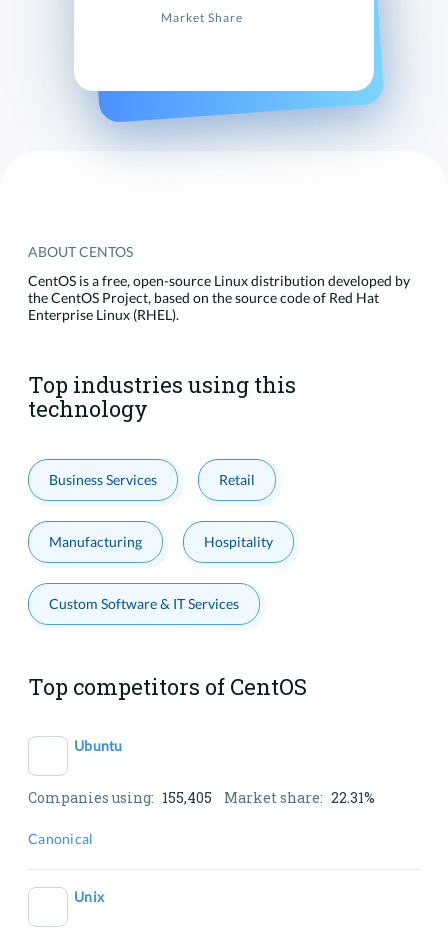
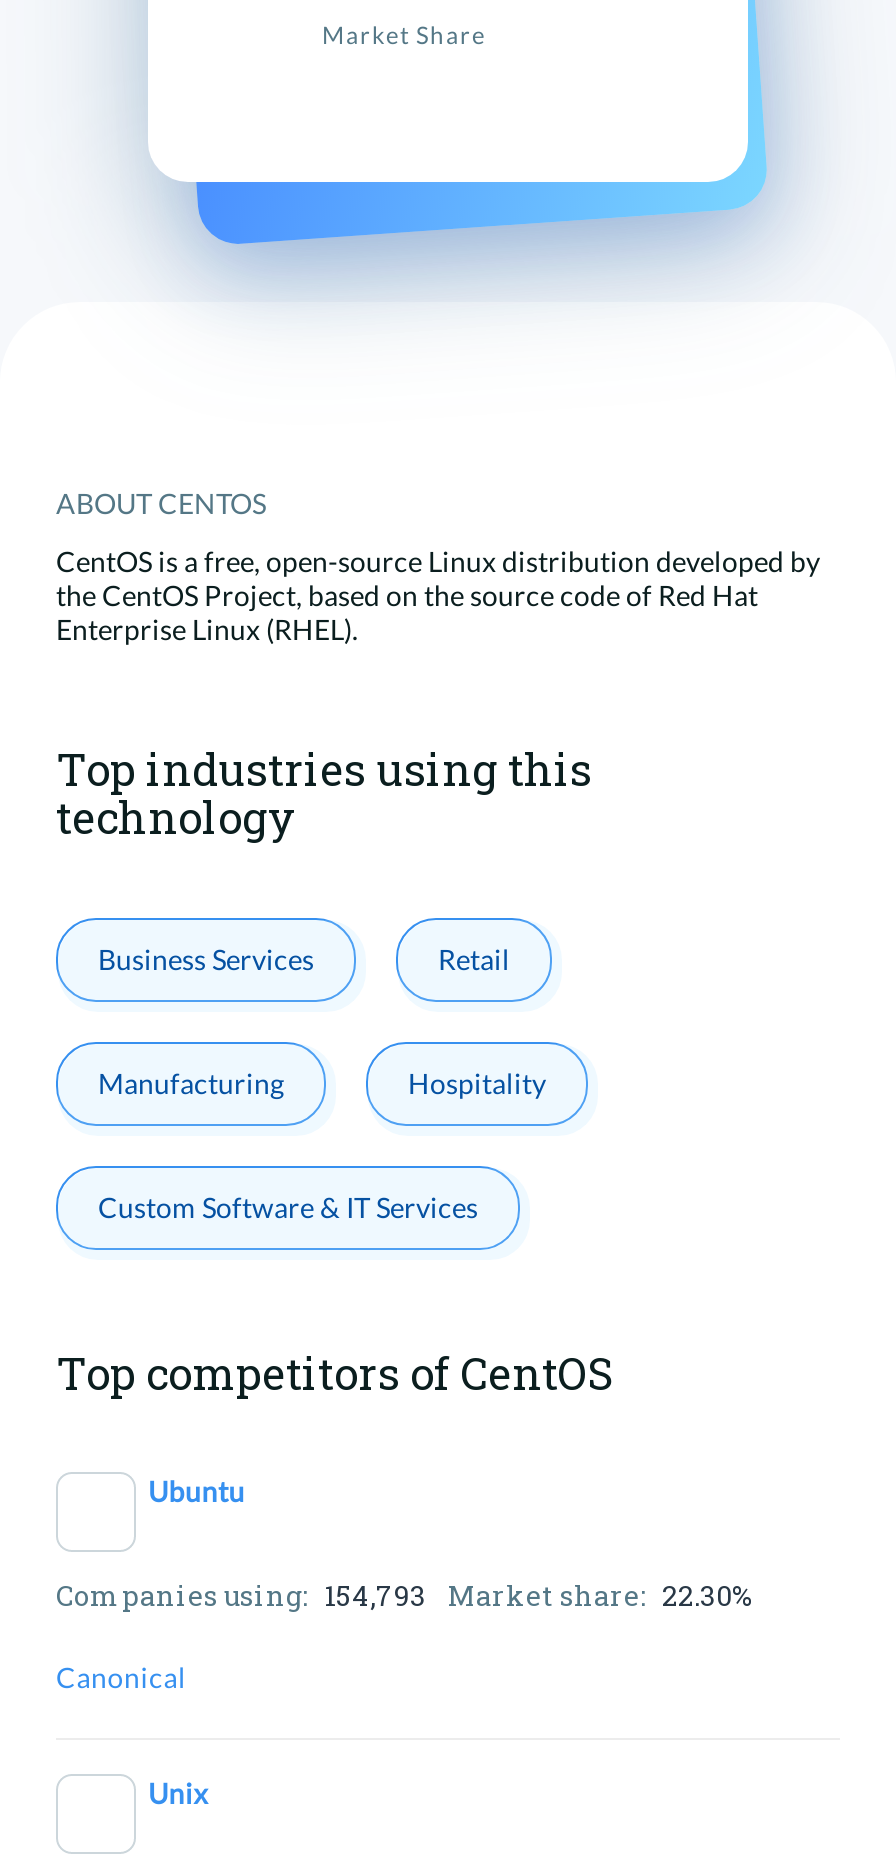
- Companies using: 155,405
- Market share: 22.31%
+ Companies using: 154,793 Market share: 22.30%
